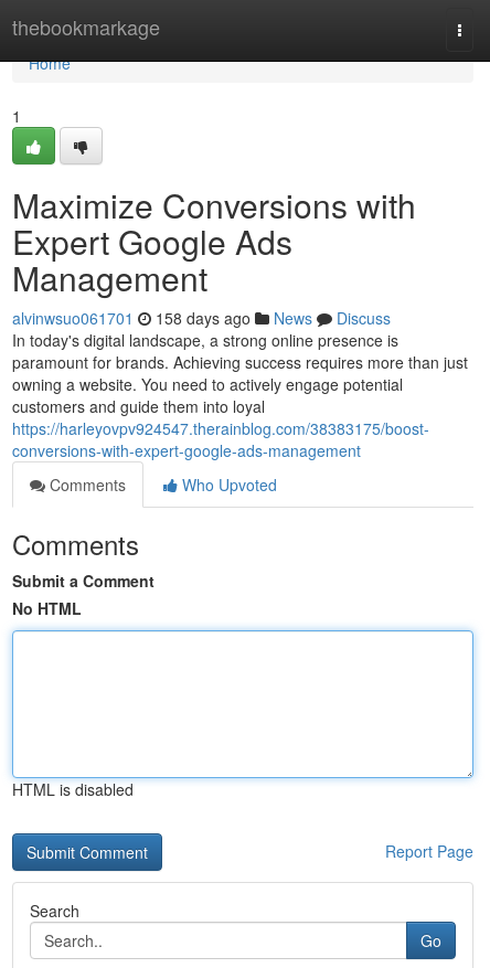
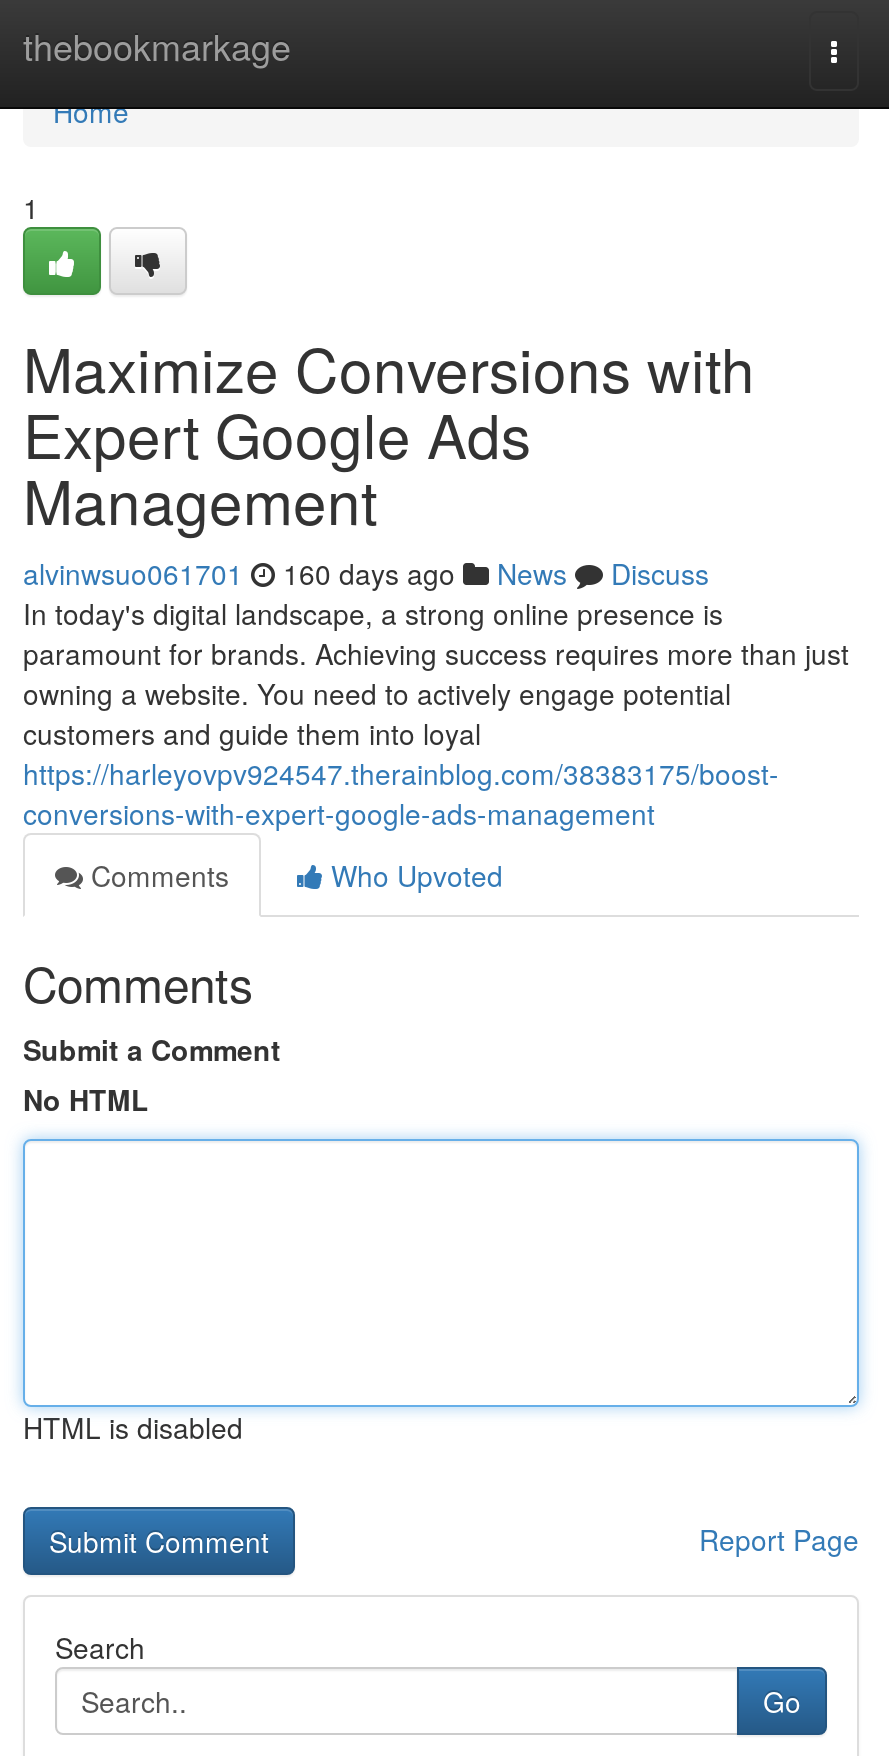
- alvinwsuo061701 158 days ago News Discuss
+ alvinwsuo061701 160 days ago News Discuss
